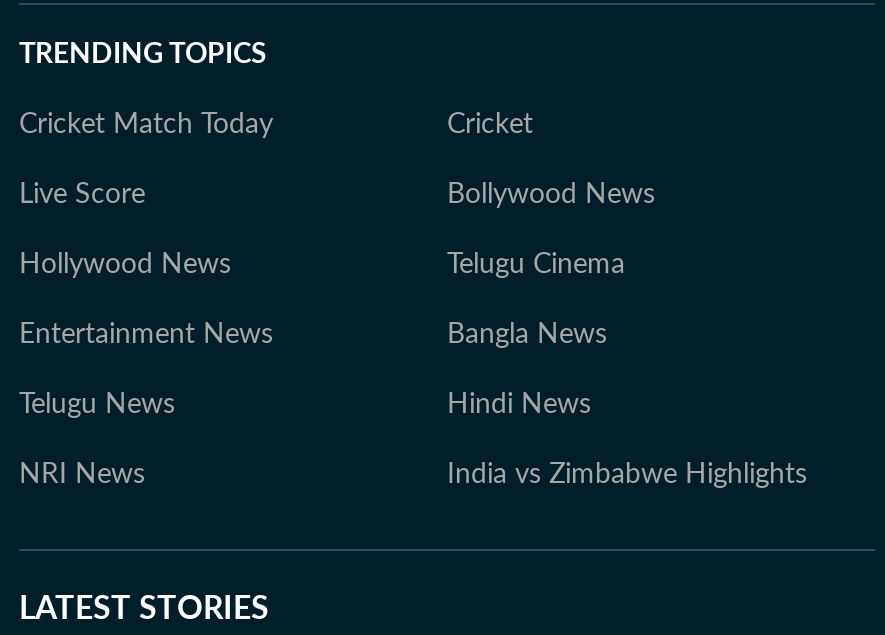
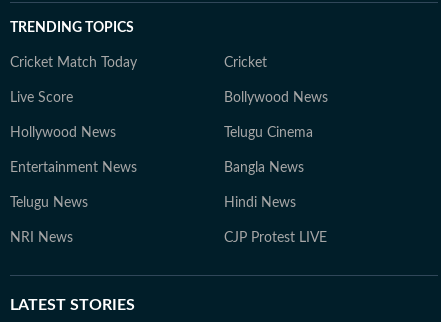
- India vs Zimbabwe Highlights
+ CJP Protest LIVE
